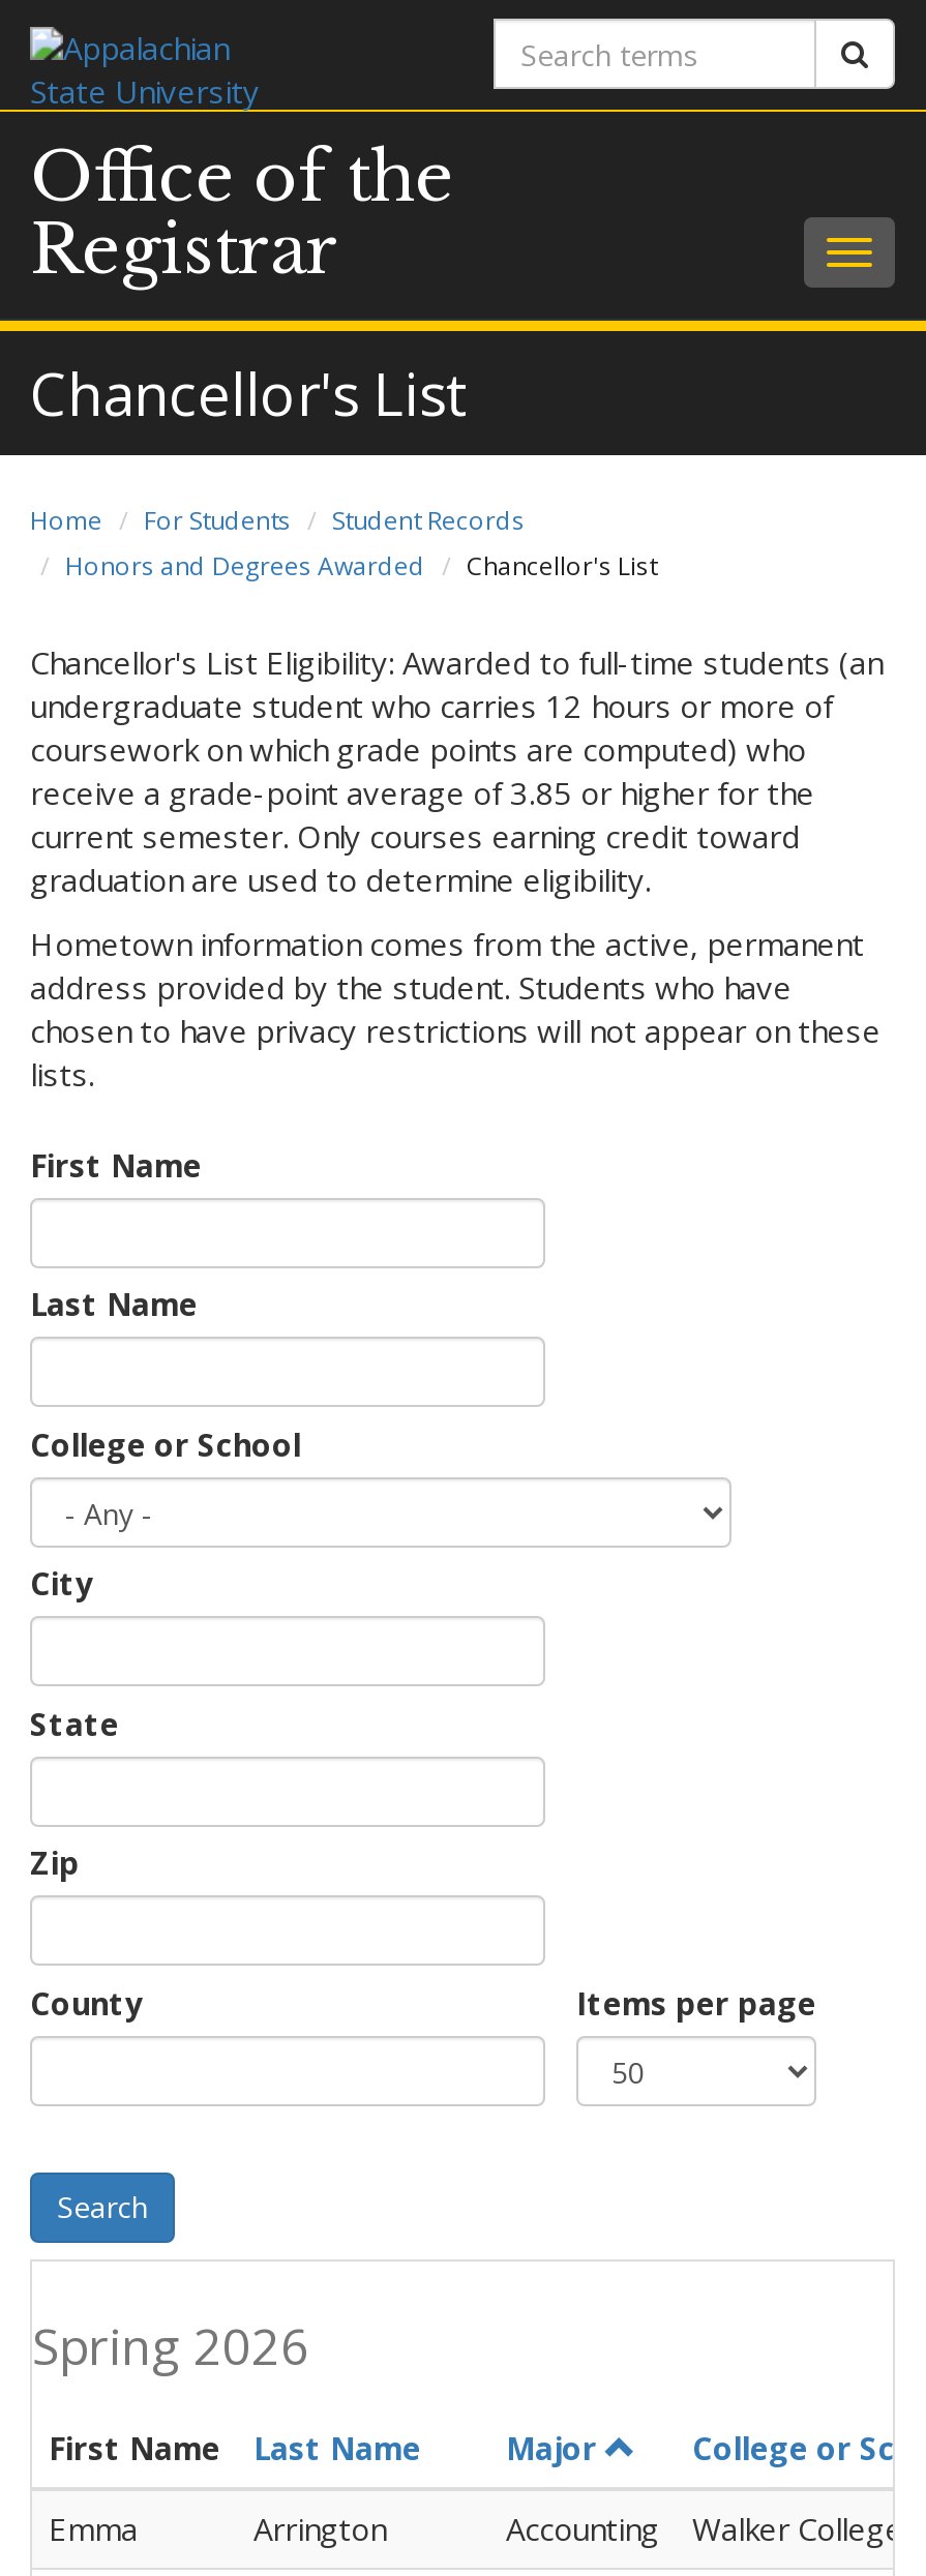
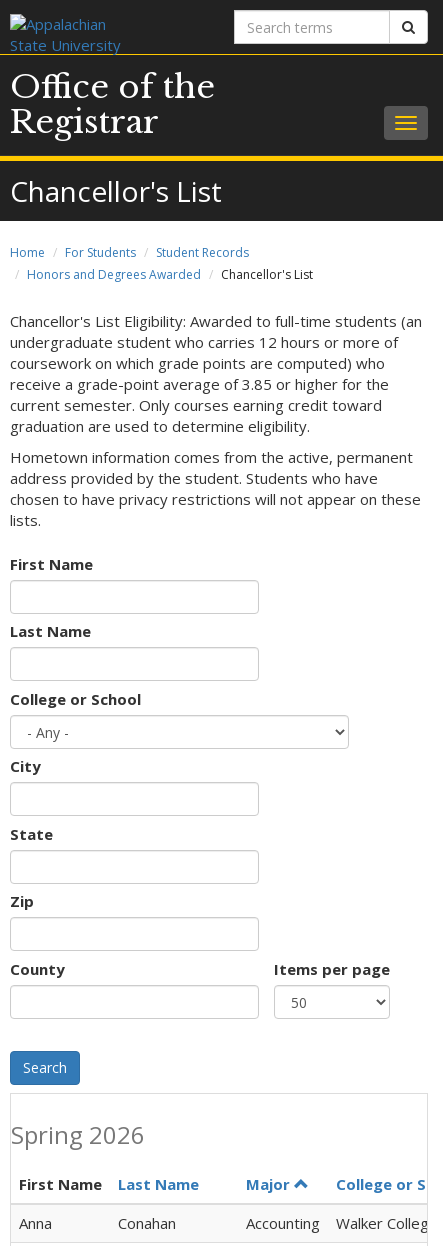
- Emma
- Arrington
+ Anna
+ Conahan
